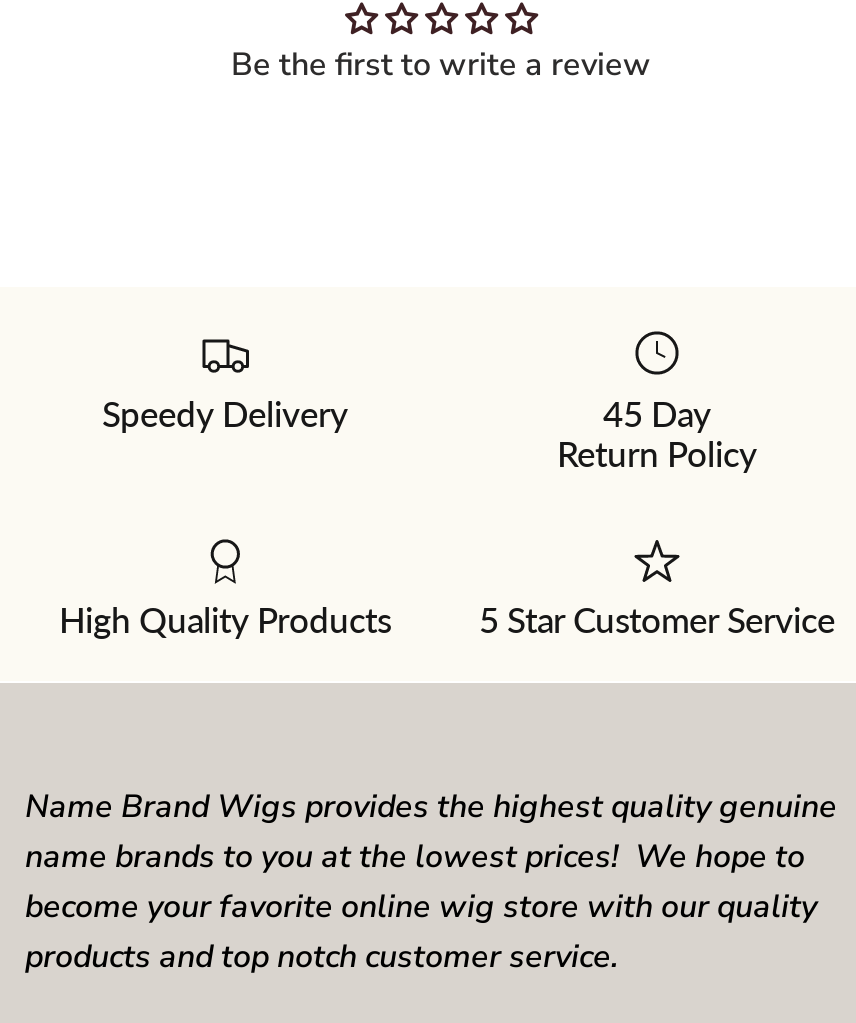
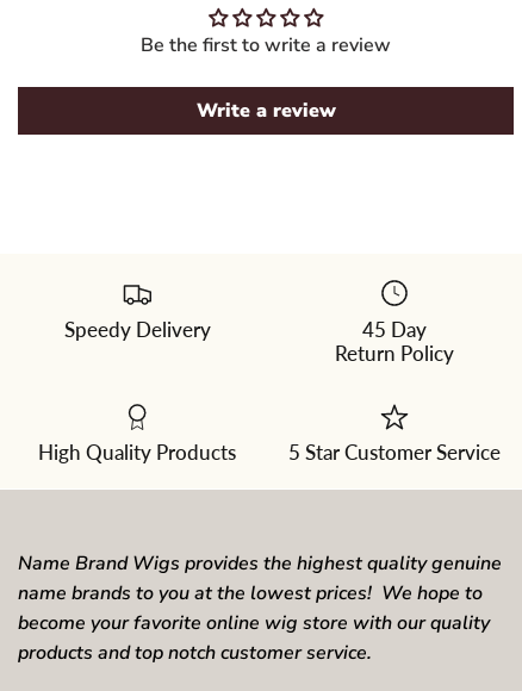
+ Write a review
